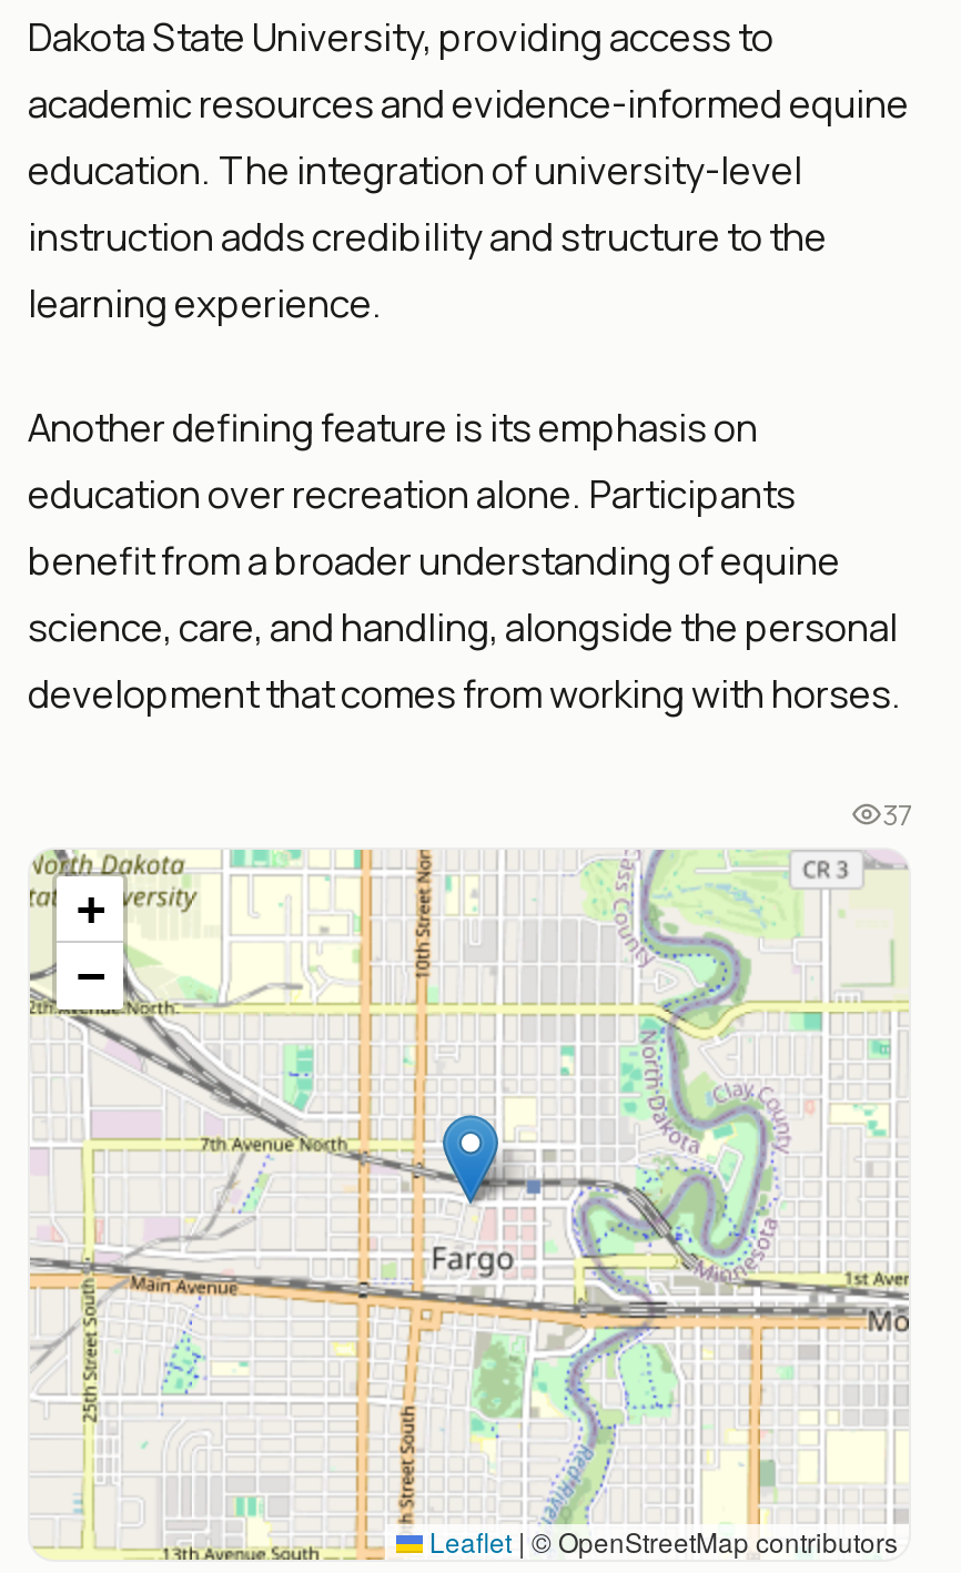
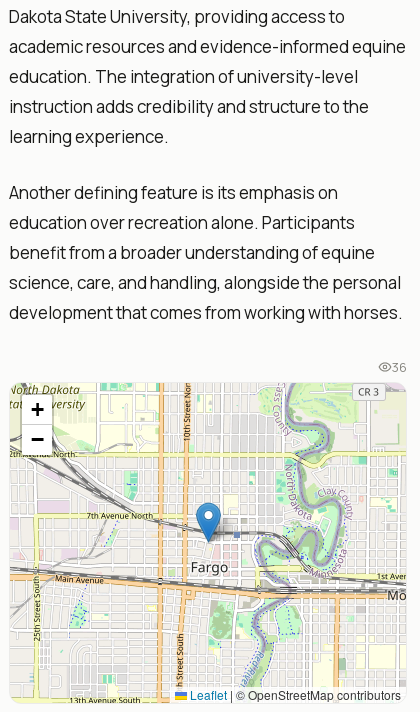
- 37
+ 36
